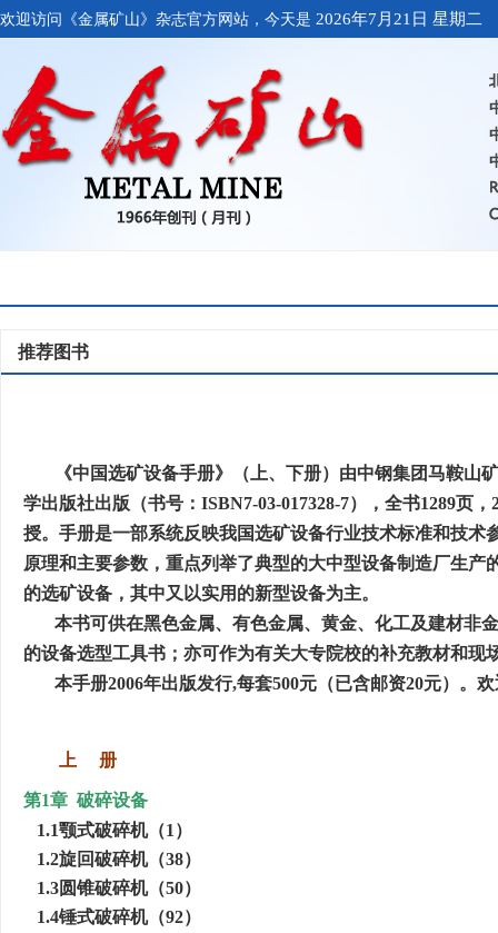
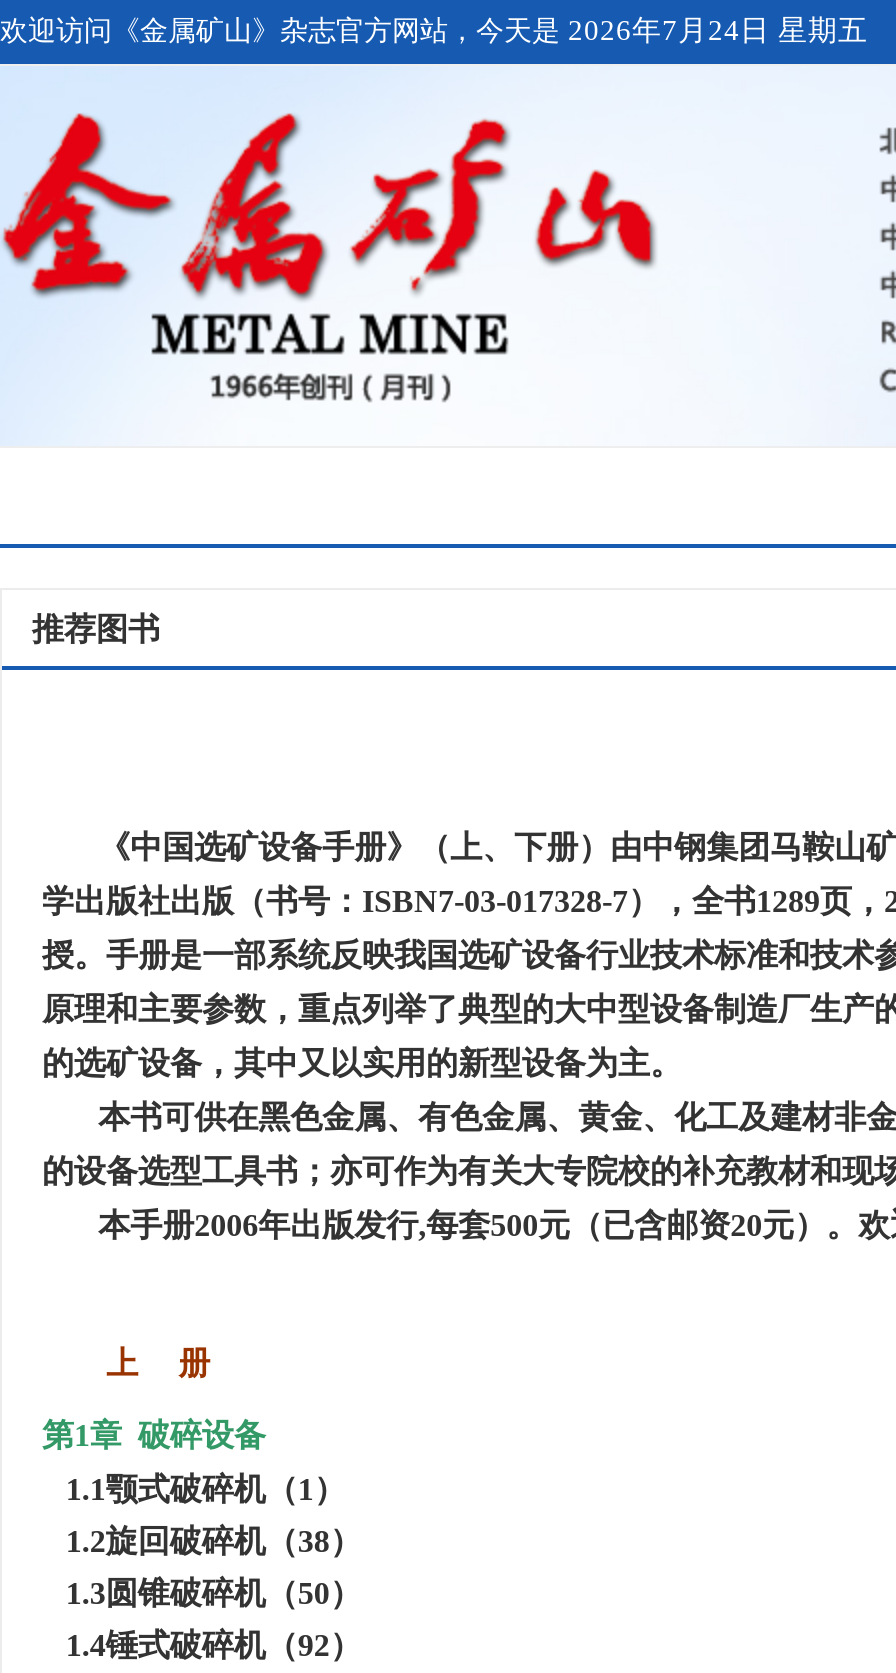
- 欢迎访问《金属矿山》杂志官方网站，今天是2026年7月21日 星期二
+ 欢迎访问《金属矿山》杂志官方网站，今天是2026年7月24日 星期五
